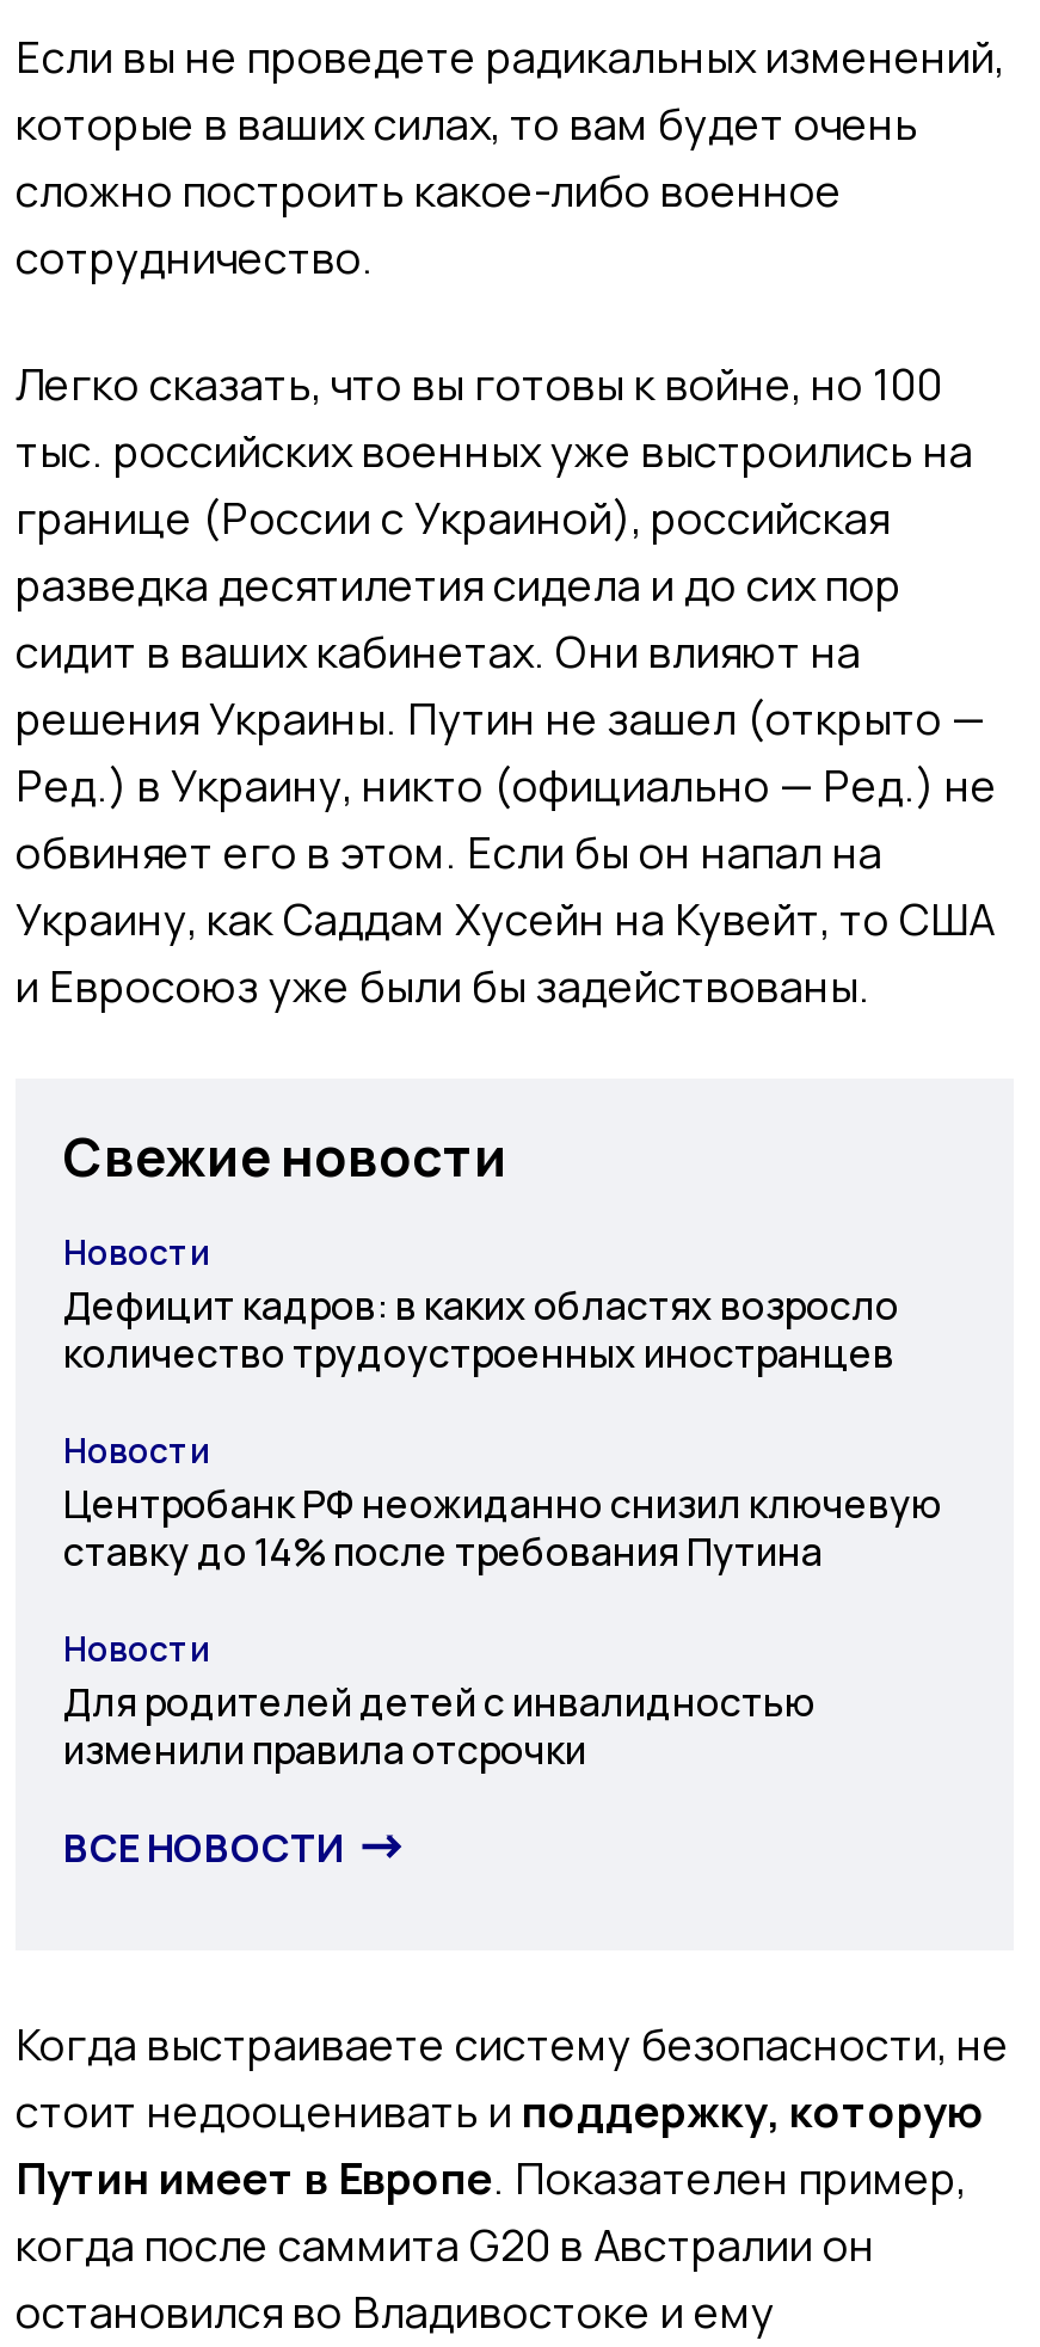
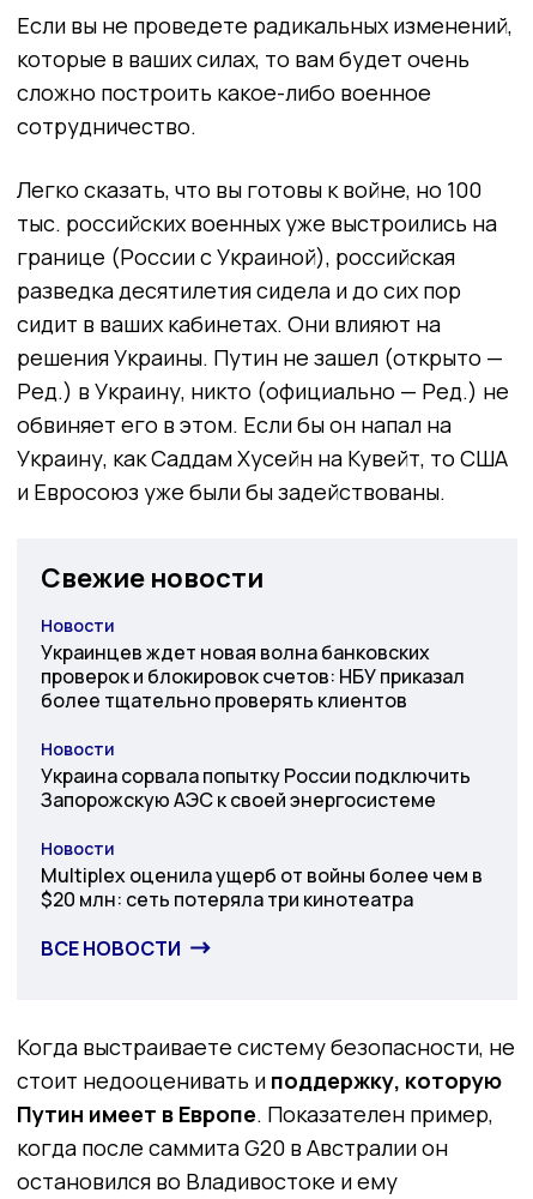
- Дефицит кадров: в каких областях возросло
- количество трудоустроенных иностранцев
+ Украинцев ждет новая волна банковских
+ проверок и блокировок счетов: НБУ приказал
+ более тщательно проверять клиентов

- Центробанк РФ неожиданно снизил ключевую
- ставку до 14% после требования Путина
+ Украина сорвала попытку России подключить
+ Запорожскую АЭС к своей энергосистеме

- Для родителей детей с инвалидностью
- изменили правила отсрочки
+ Multiplex оценила ущерб от войны более чем в
+ $20 млн: сеть потеряла три кинотеатра
